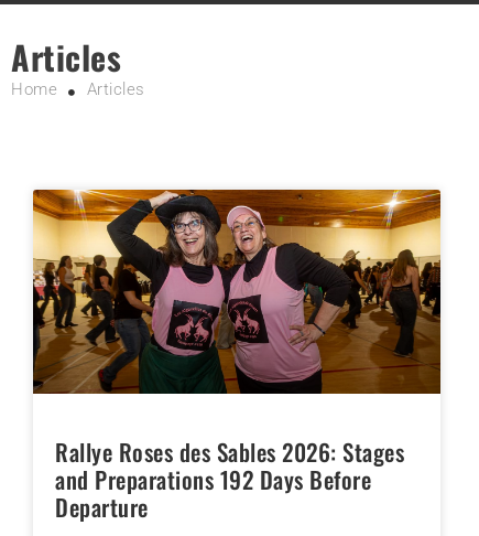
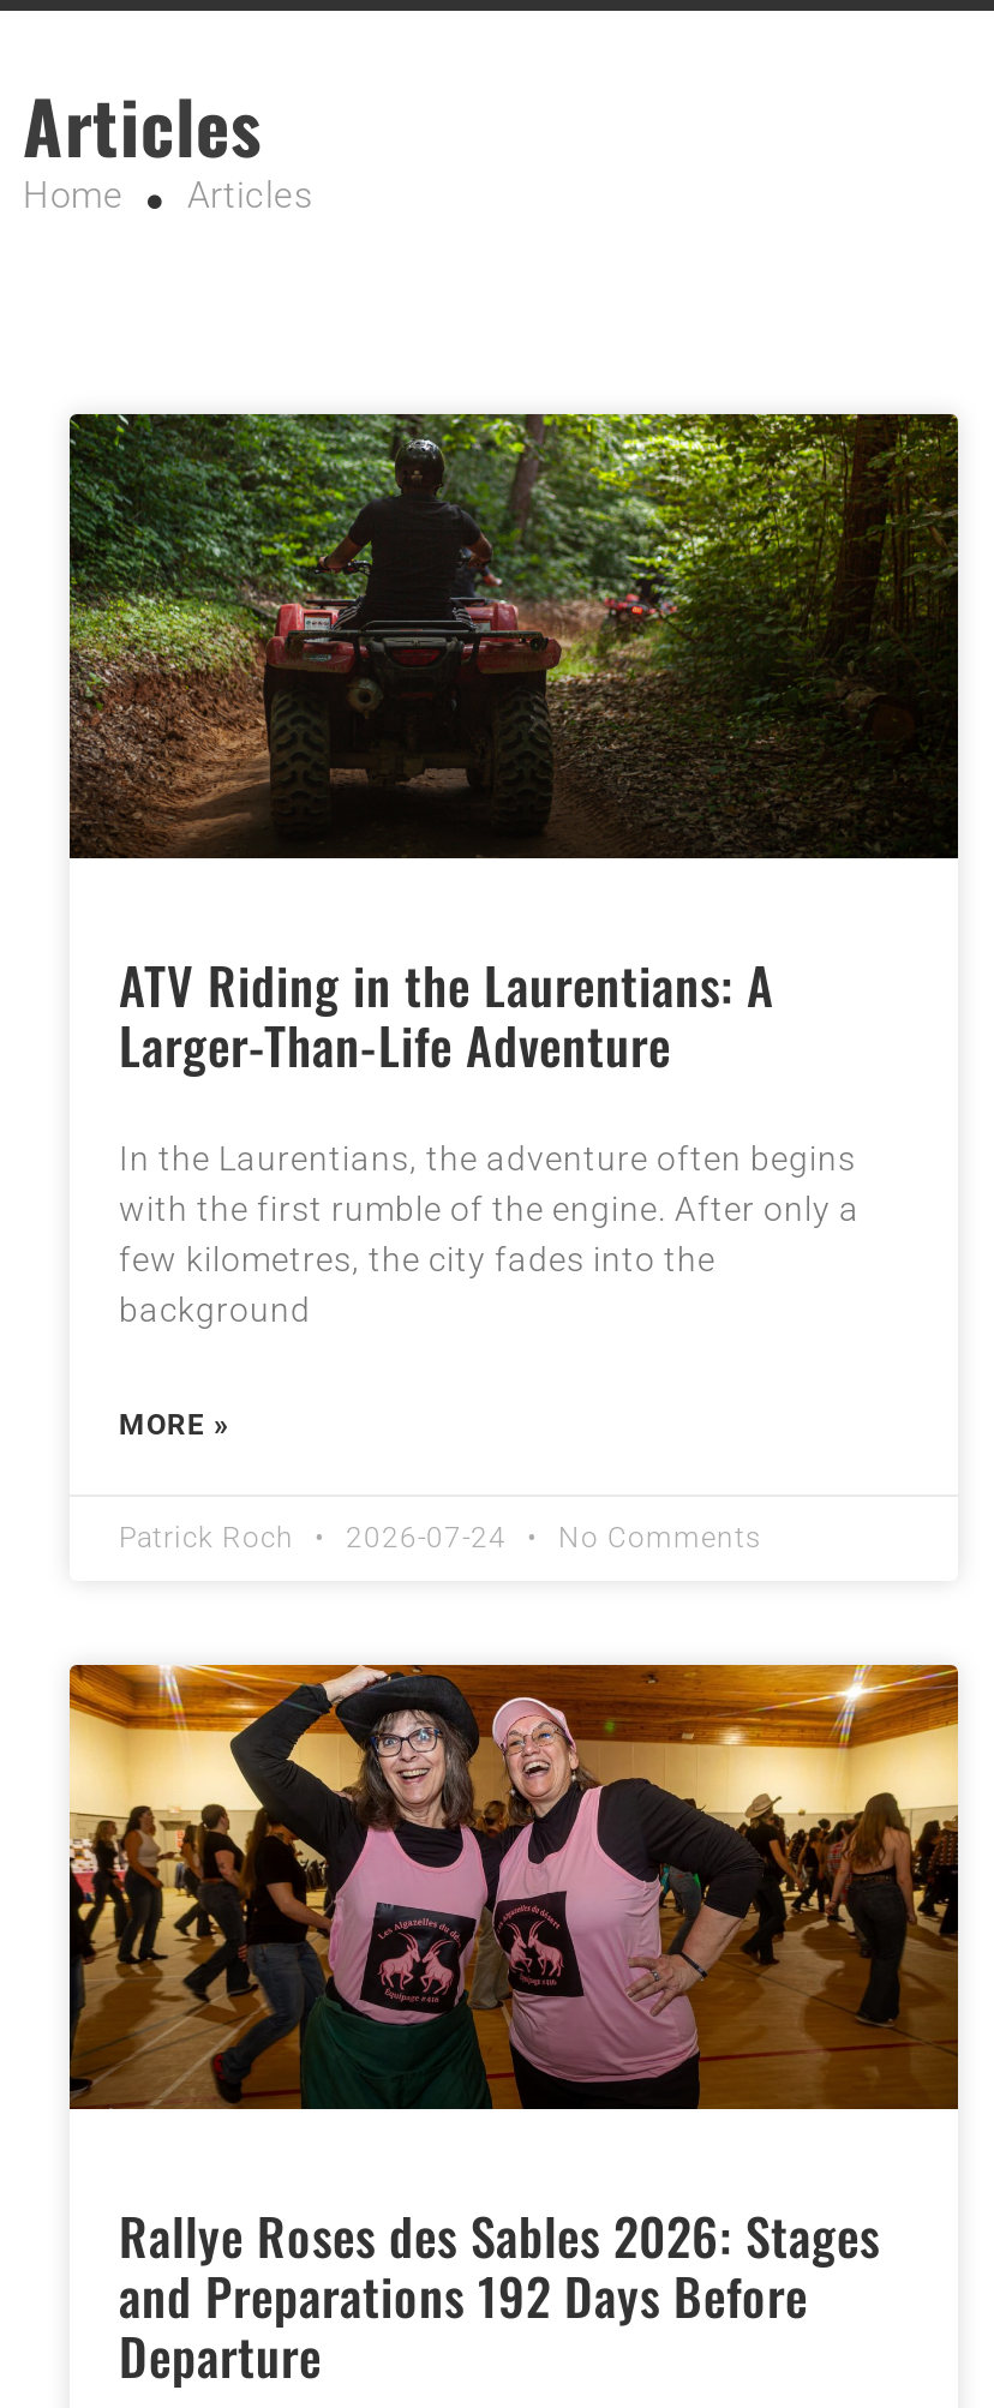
+ [image]
+ ATV Riding in the Laurentians: A
+ Larger-Than-Life Adventure
+ In the Laurentians, the adventure often begins
+ with the first rumble of the engine. After only a
+ few kilometres, the city fades into the
+ background
+ MORE »
+ Patrick Roch
+ 2026-07-24
+ No Comments
